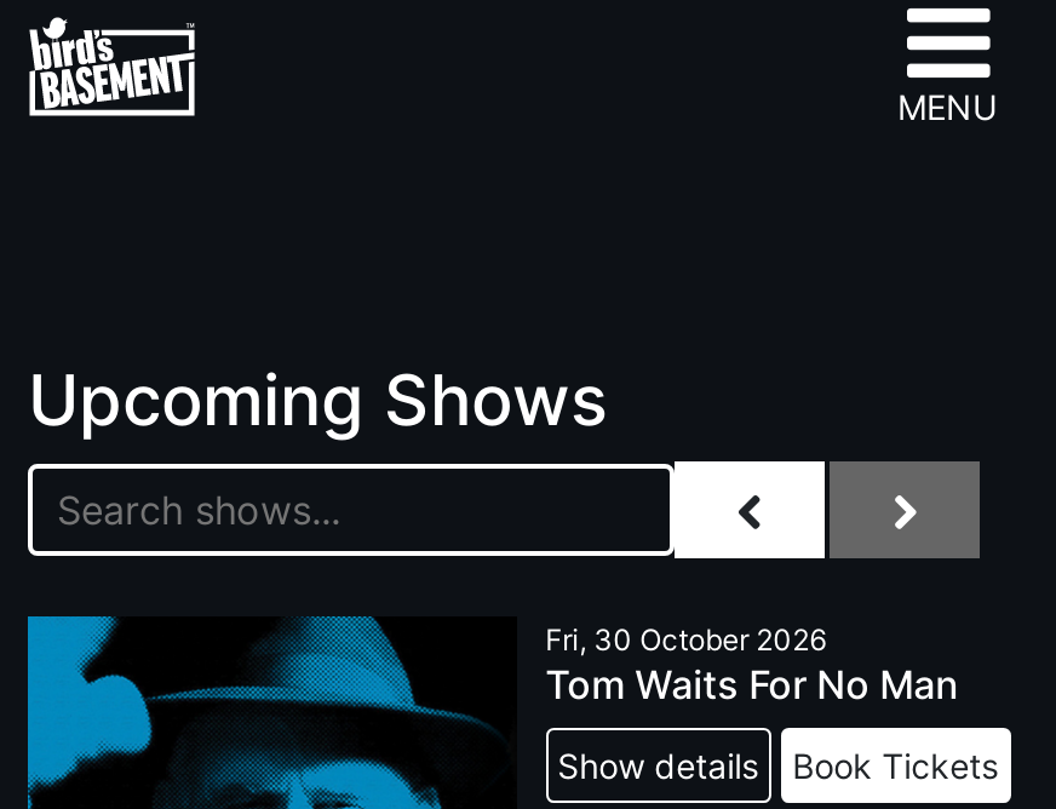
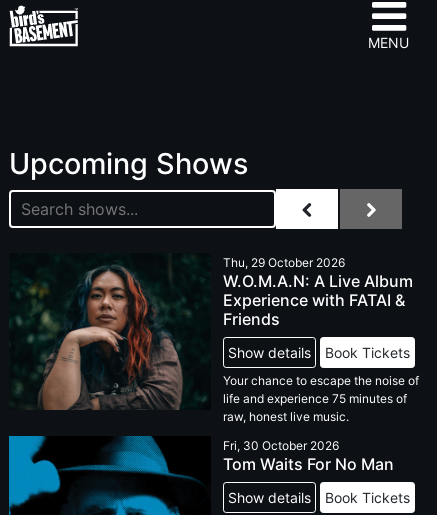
+ [image]
+ Thu, 29 October 2026
+ W.O.M.A.N: A Live Album
+ Experience with FATAI &
+ Friends
+ Show details
+ Book Tickets
+ Your chance to escape the noise of
+ life and experience 75 minutes of
+ raw, honest live music.
